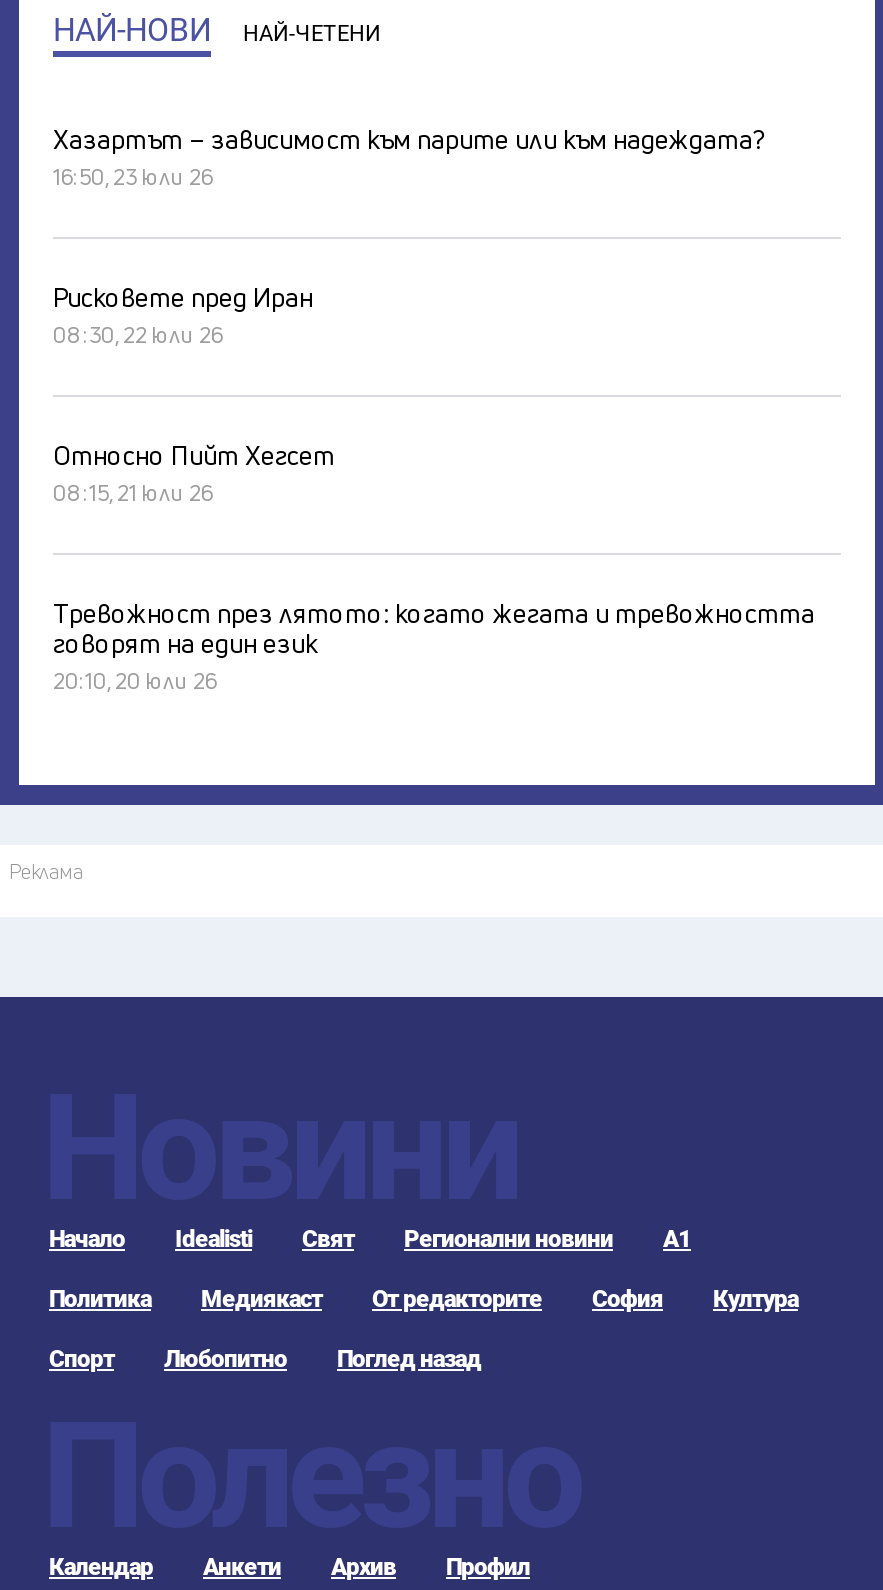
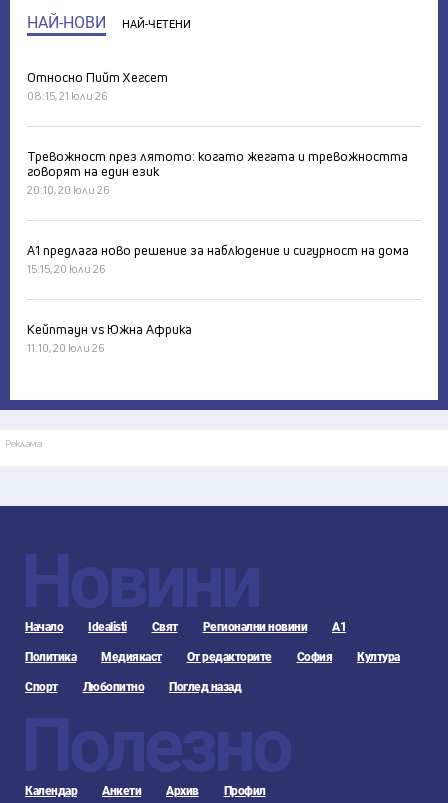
- Хазартът – зависимост към парите или към надеждата?
- 16:50, 23 юли 26
- Рисковете пред Иран
- 08:30, 22 юли 26

moved up: Относно Пийт Хегсет | 08:15, 21 юли 26 | Тревожност през лятото: когато жегата и тревожността | говорят на един език | 20:10, 20 юли 26

+ А1 предлага ново решение за наблюдение и сигурност на дома
+ 15:15, 20 юли 26
+ Кейптаун vs Южна Африка
+ 11:10, 20 юли 26
